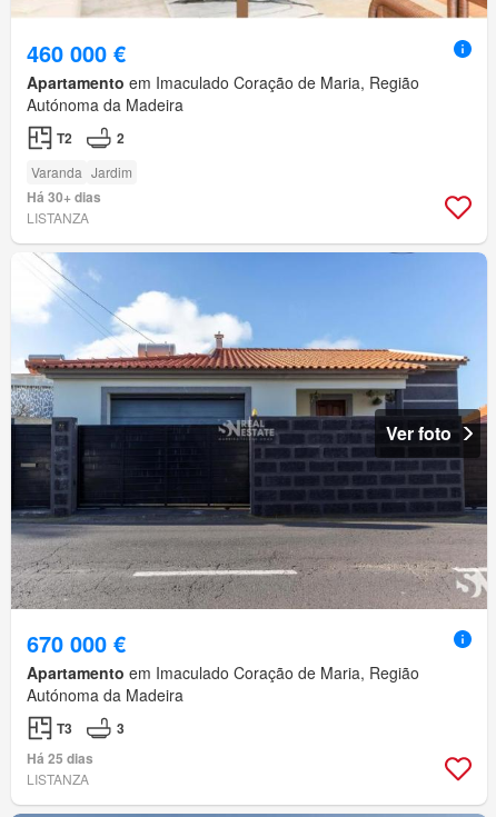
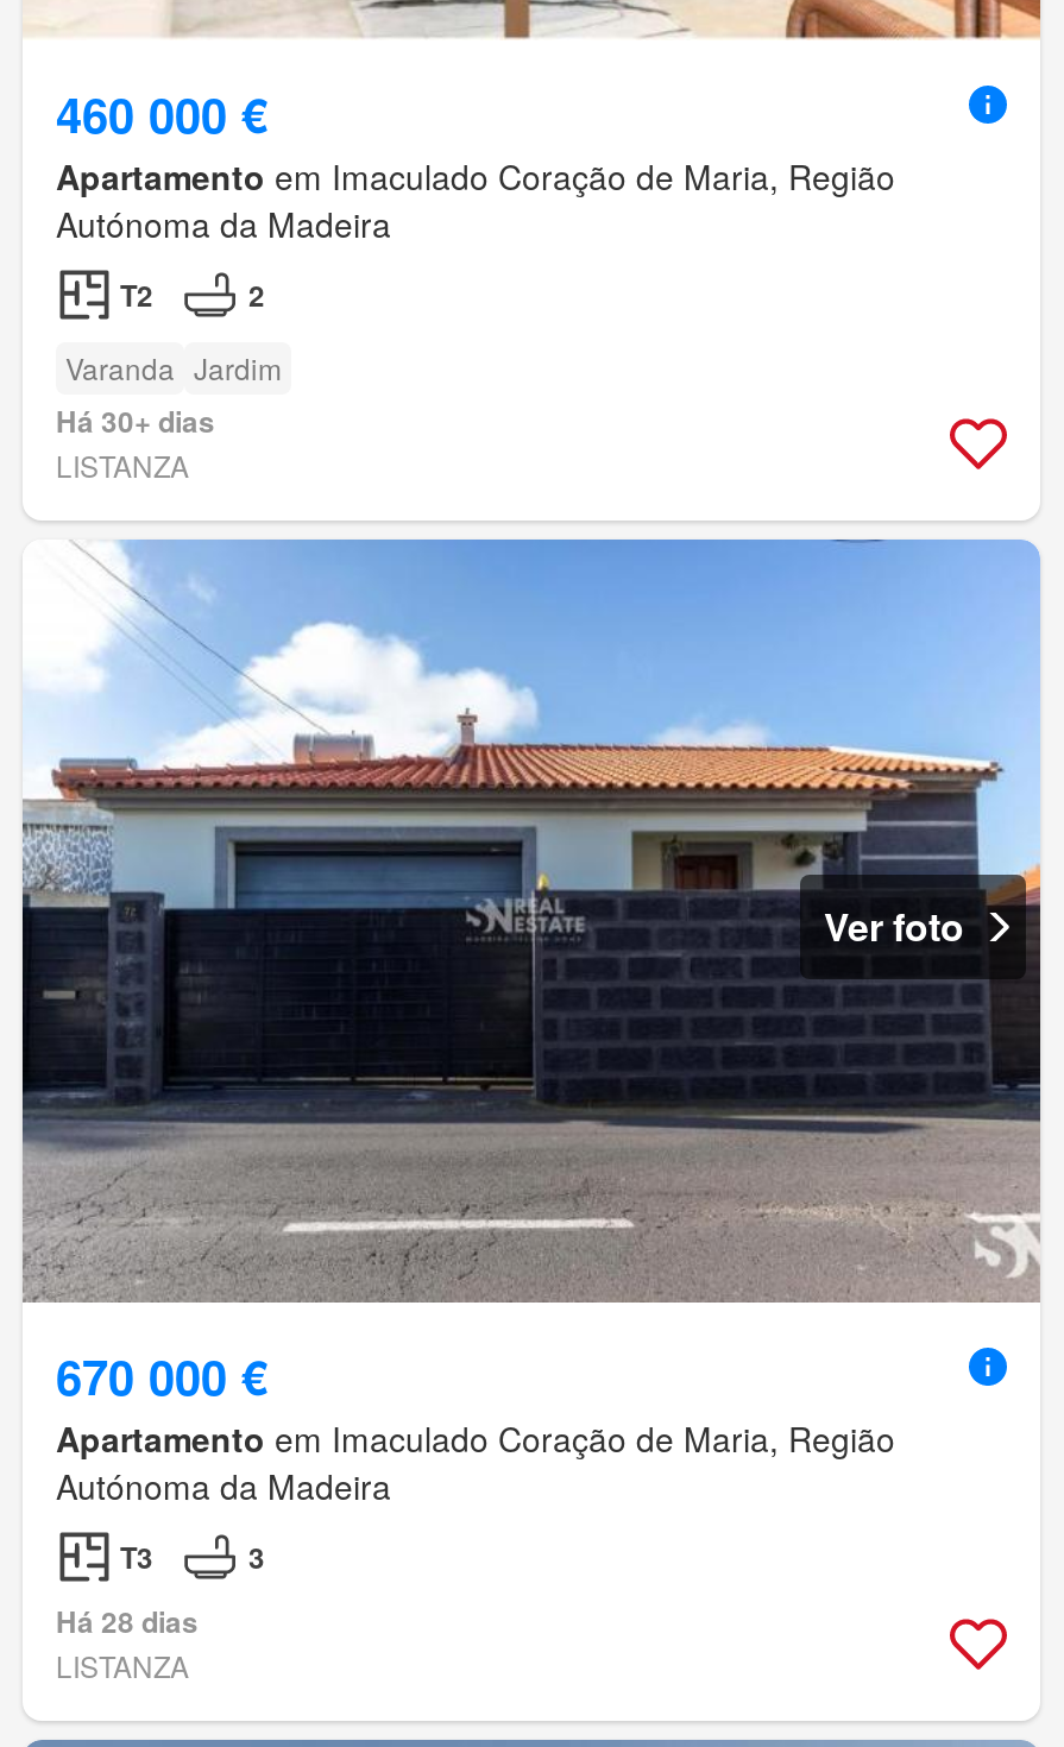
- Há 25 dias
+ Há 28 dias
